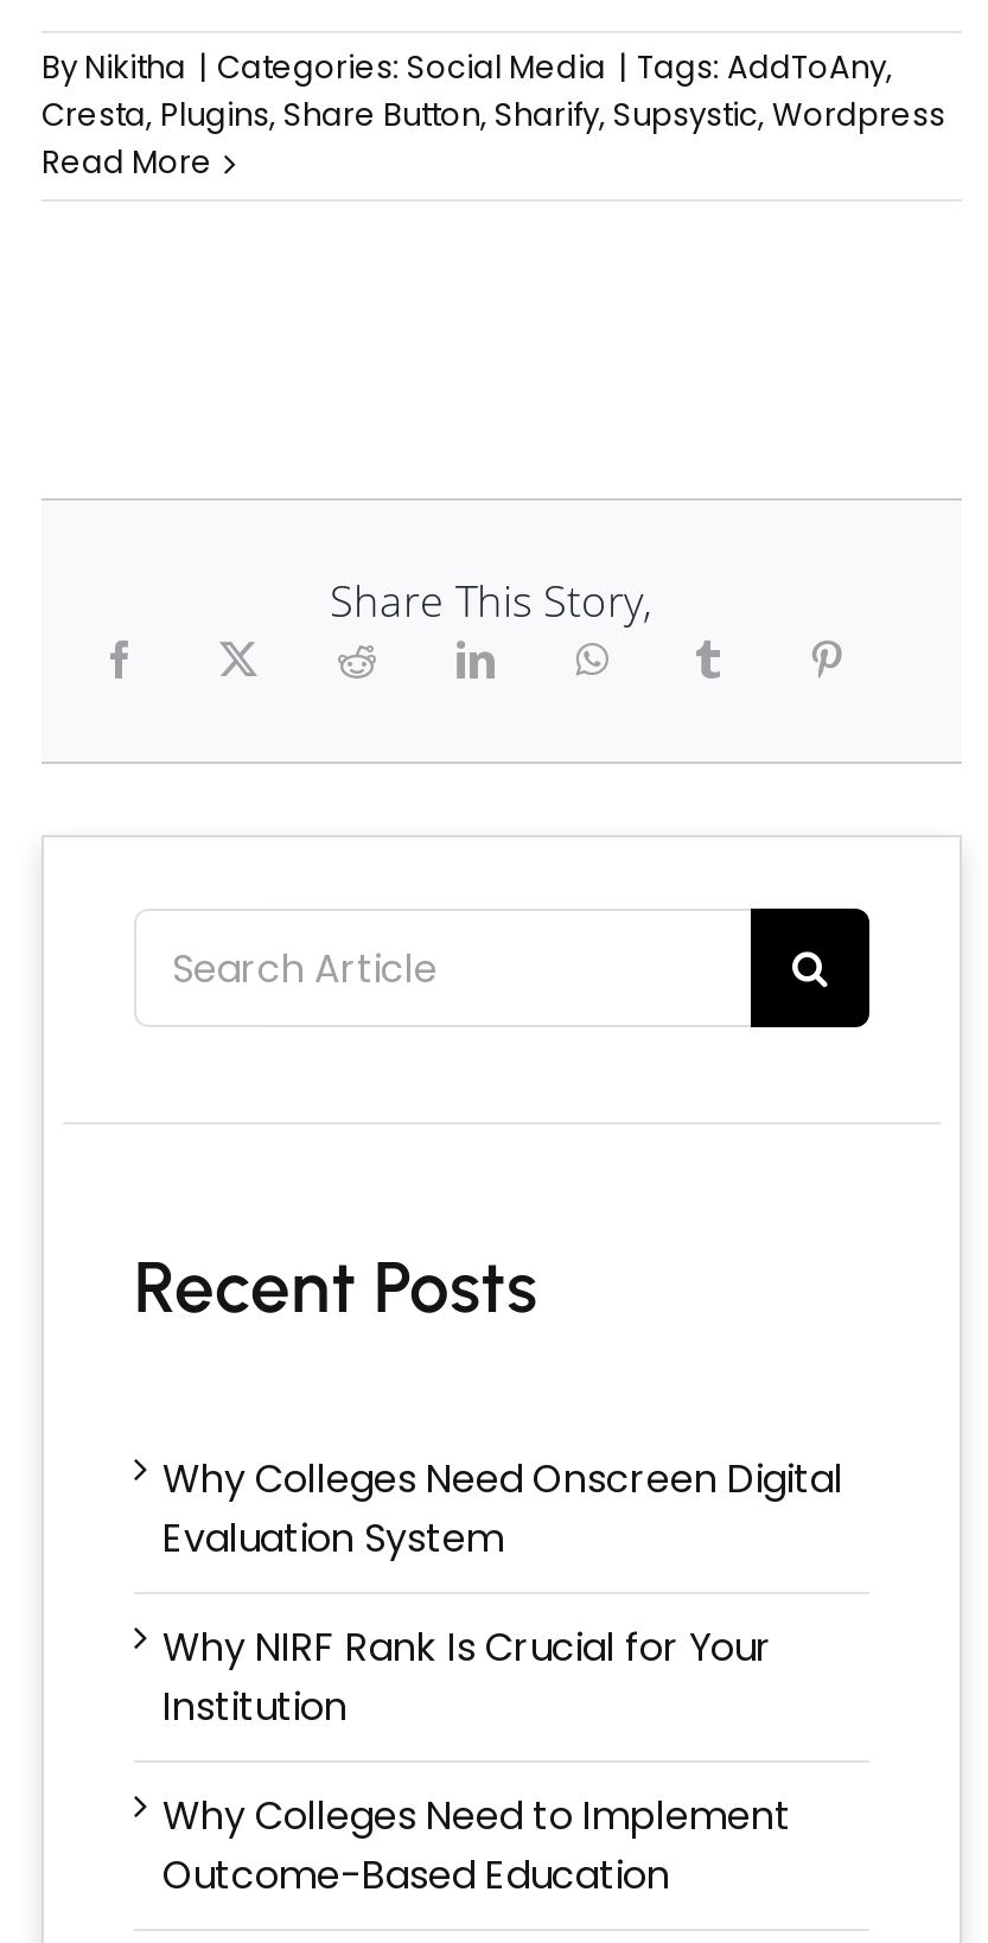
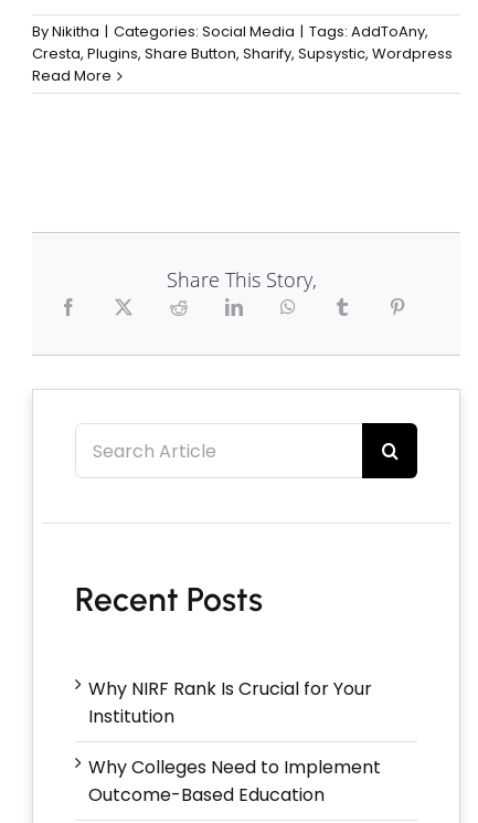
- Why Colleges Need Onscreen Digital
- Evaluation System
